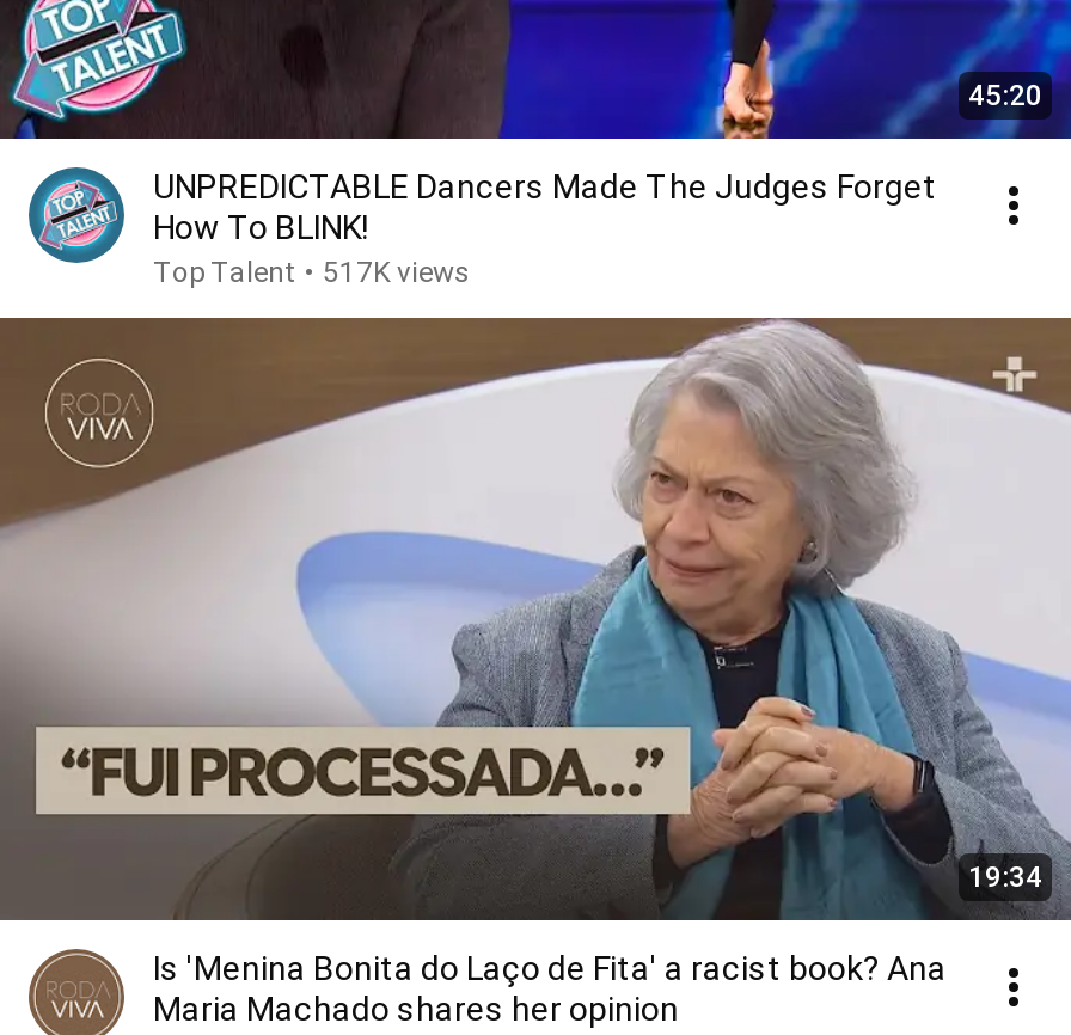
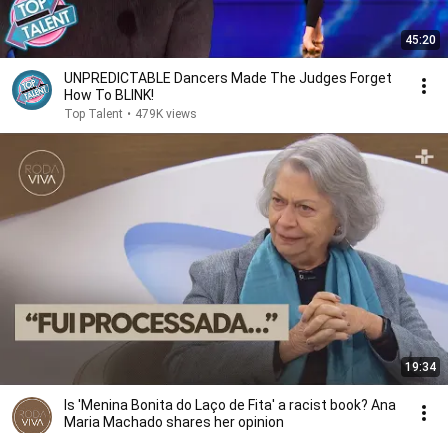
- Top Talent • 517K views
+ Top Talent • 479K views
